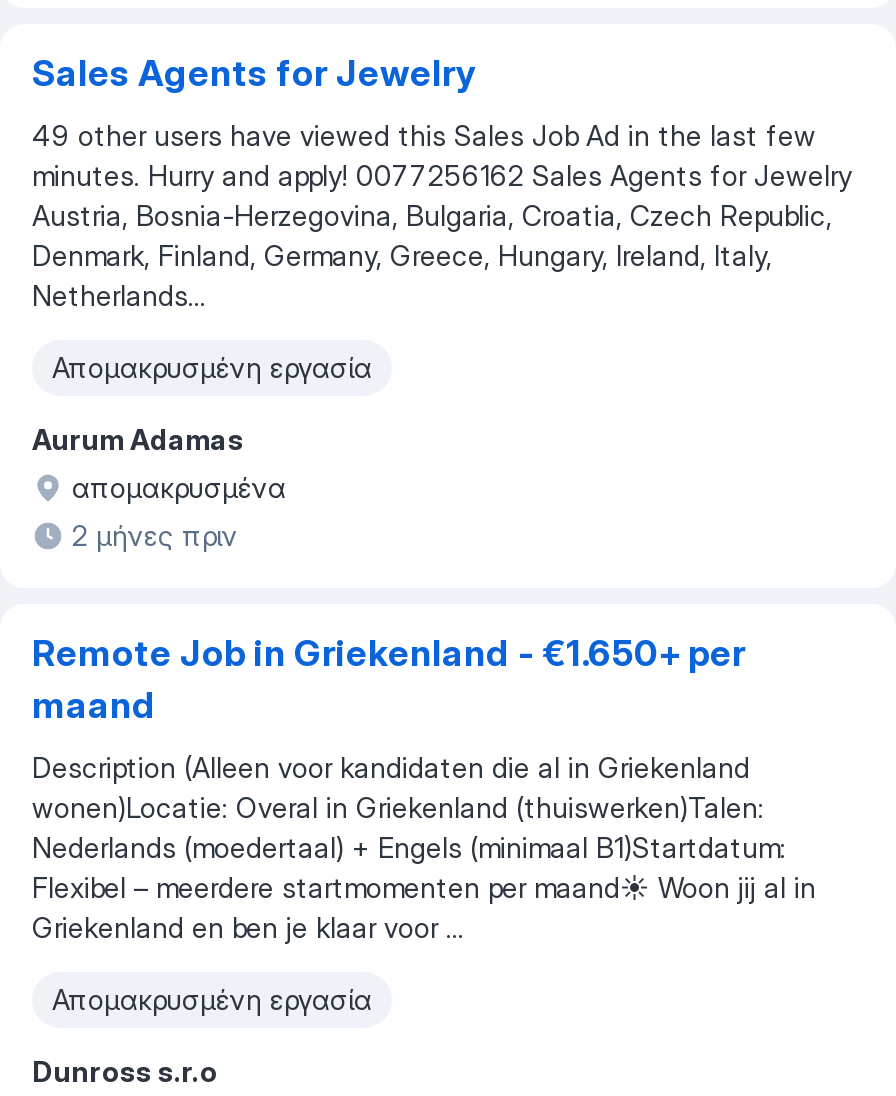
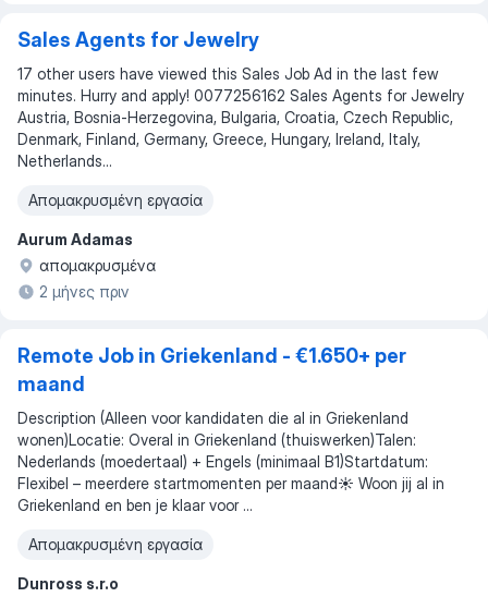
- 49 other users have viewed this Sales Job Ad in the last few
+ 17 other users have viewed this Sales Job Ad in the last few
